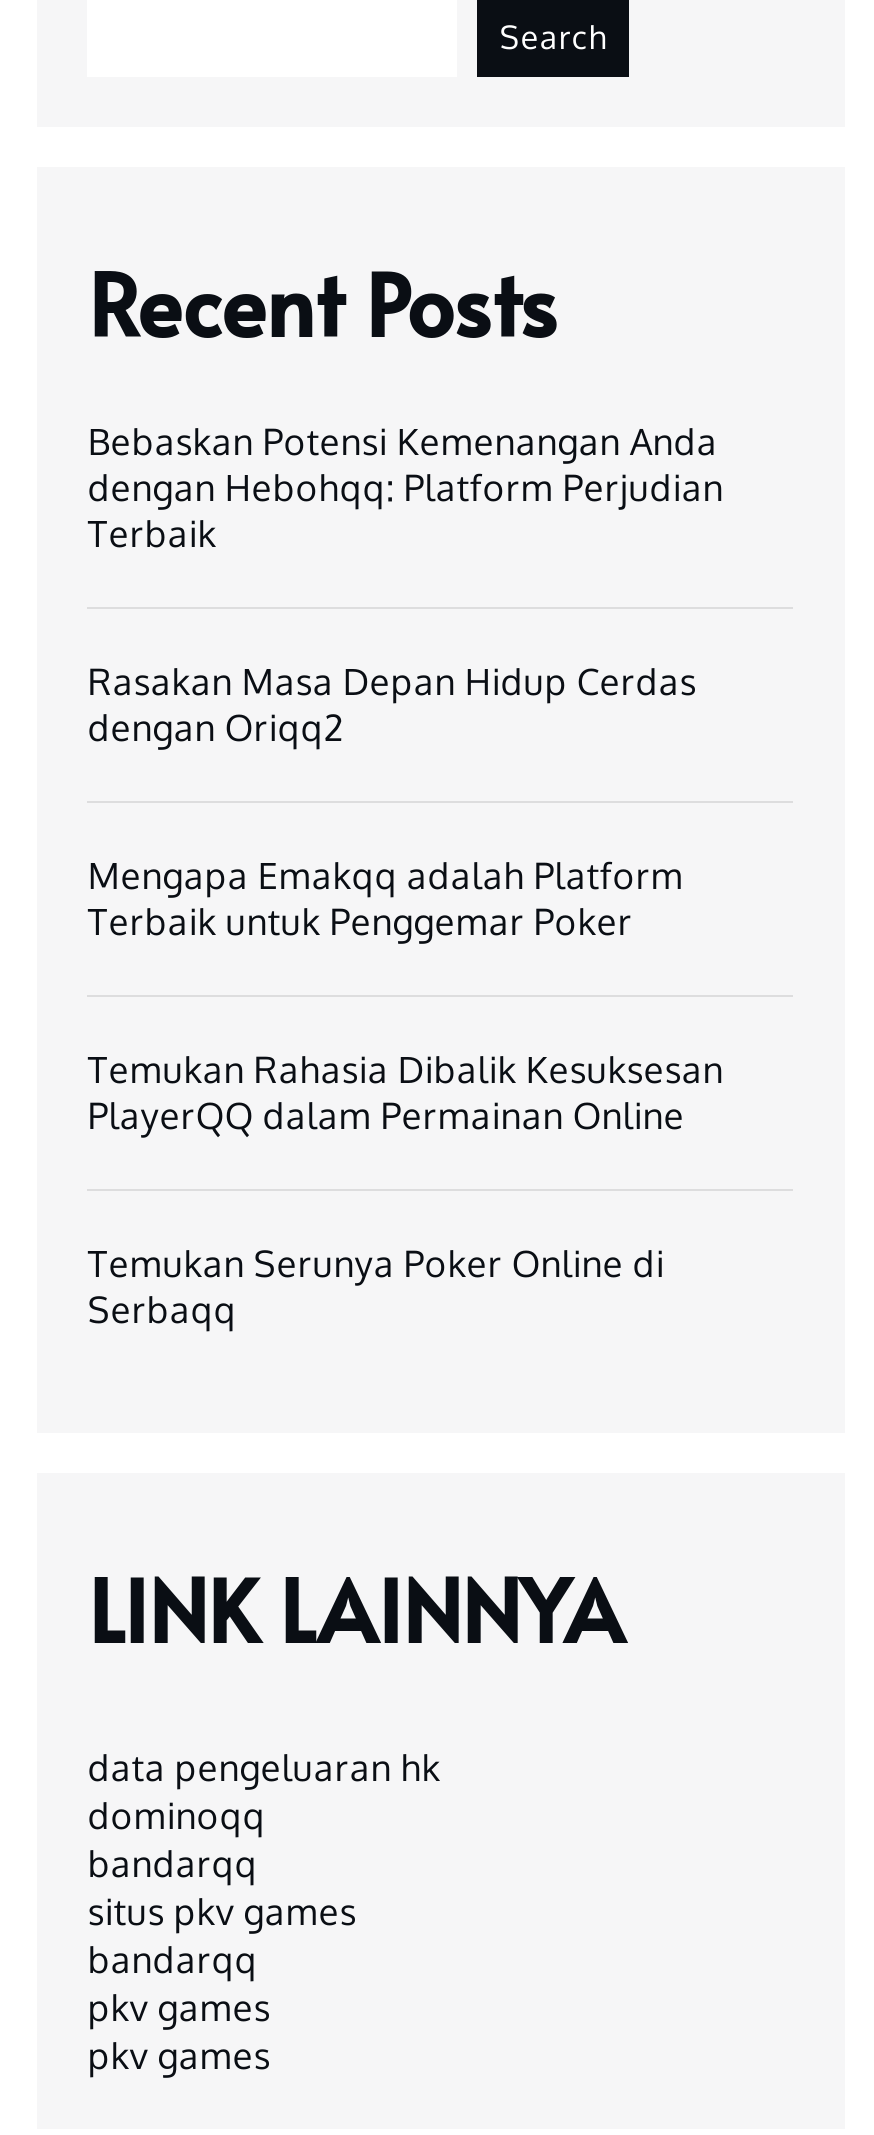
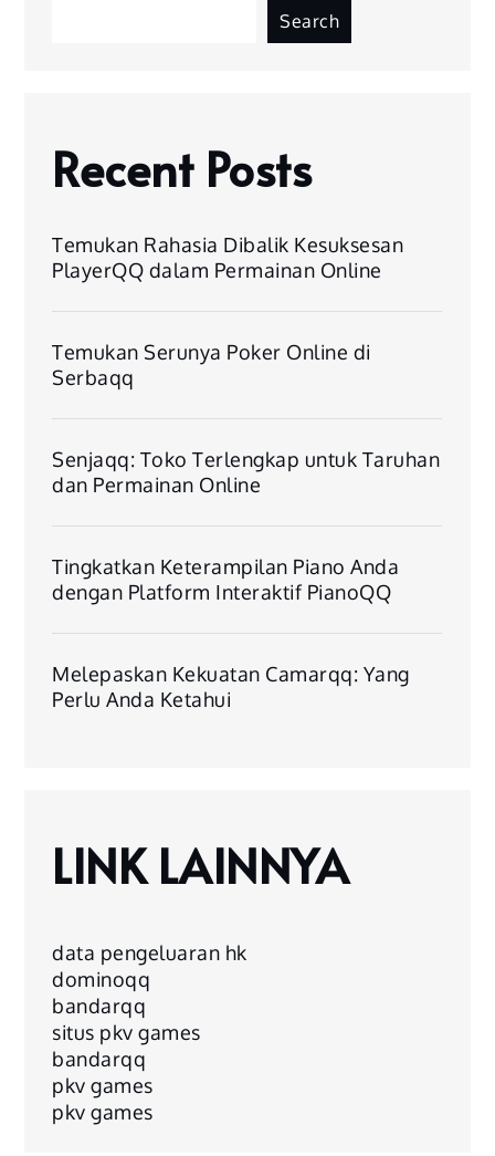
- Bebaskan Potensi Kemenangan Anda
- dengan Hebohqq: Platform Perjudian
- Terbaik
- Rasakan Masa Depan Hidup Cerdas
- dengan Oriqq2
- Mengapa Emakqq adalah Platform
- Terbaik untuk Penggemar Poker

moved up: Temukan Rahasia Dibalik Kesuksesan | PlayerQQ dalam Permainan Online | Temukan Serunya Poker Online di | Serbaqq

+ Senjaqq: Toko Terlengkap untuk Taruhan
+ dan Permainan Online
+ Tingkatkan Keterampilan Piano Anda
+ dengan Platform Interaktif PianoQQ
+ Melepaskan Kekuatan Camarqq: Yang
+ Perlu Anda Ketahui
